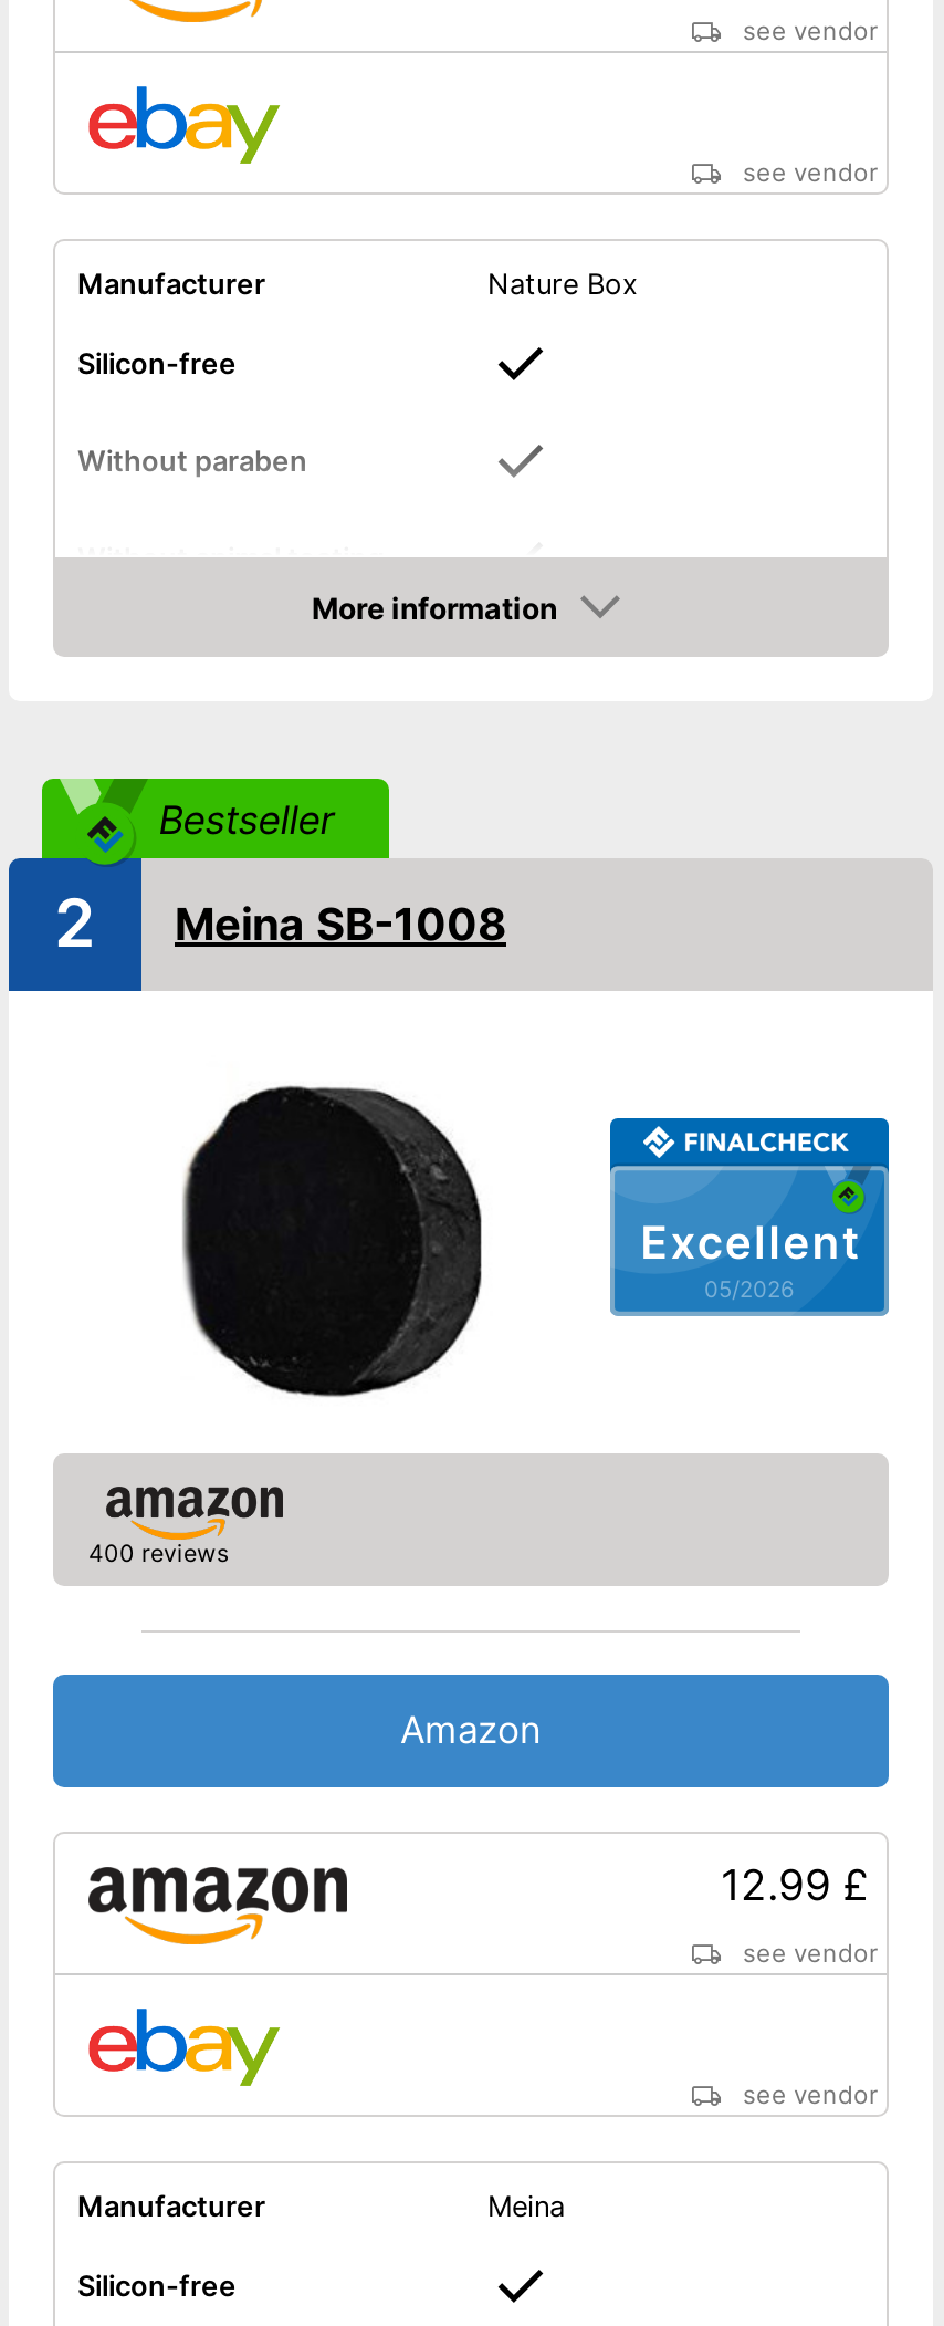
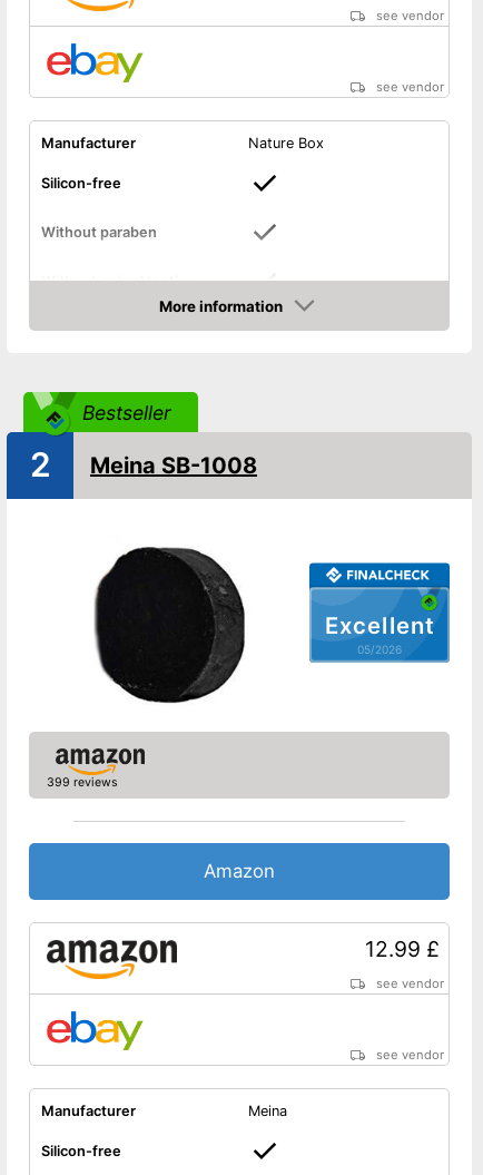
- 400 reviews
+ 399 reviews
